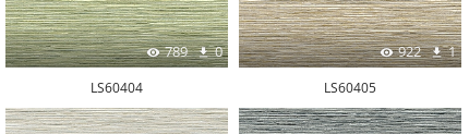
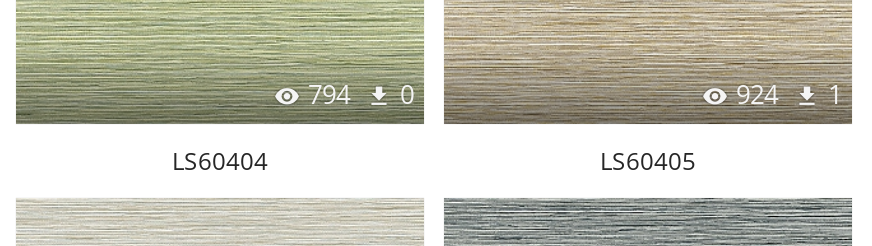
- 789 0
+ 794 0

- 922
+ 924
